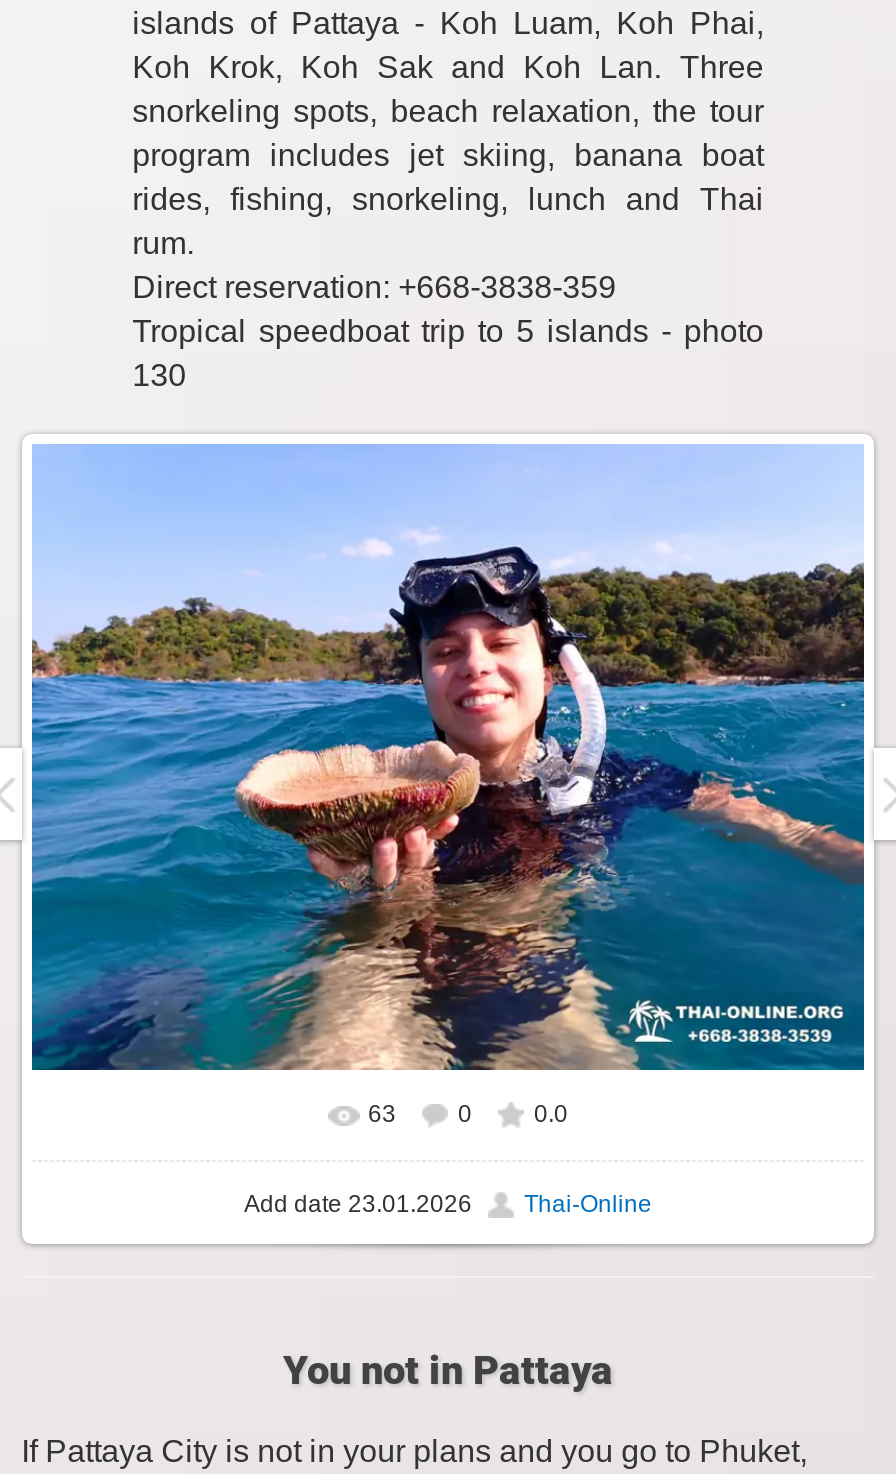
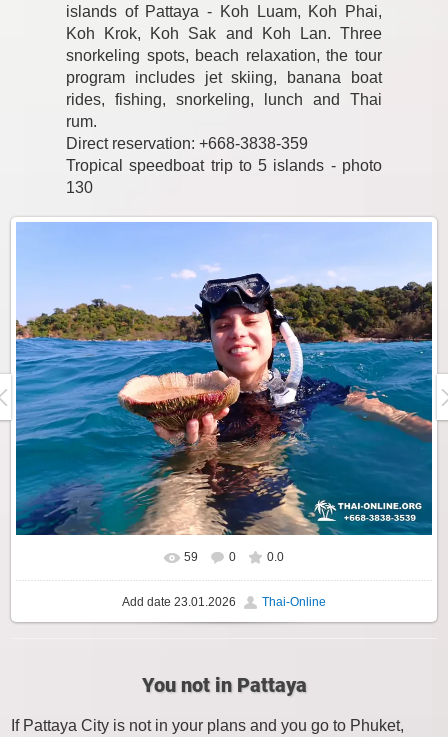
- 63
+ 59
